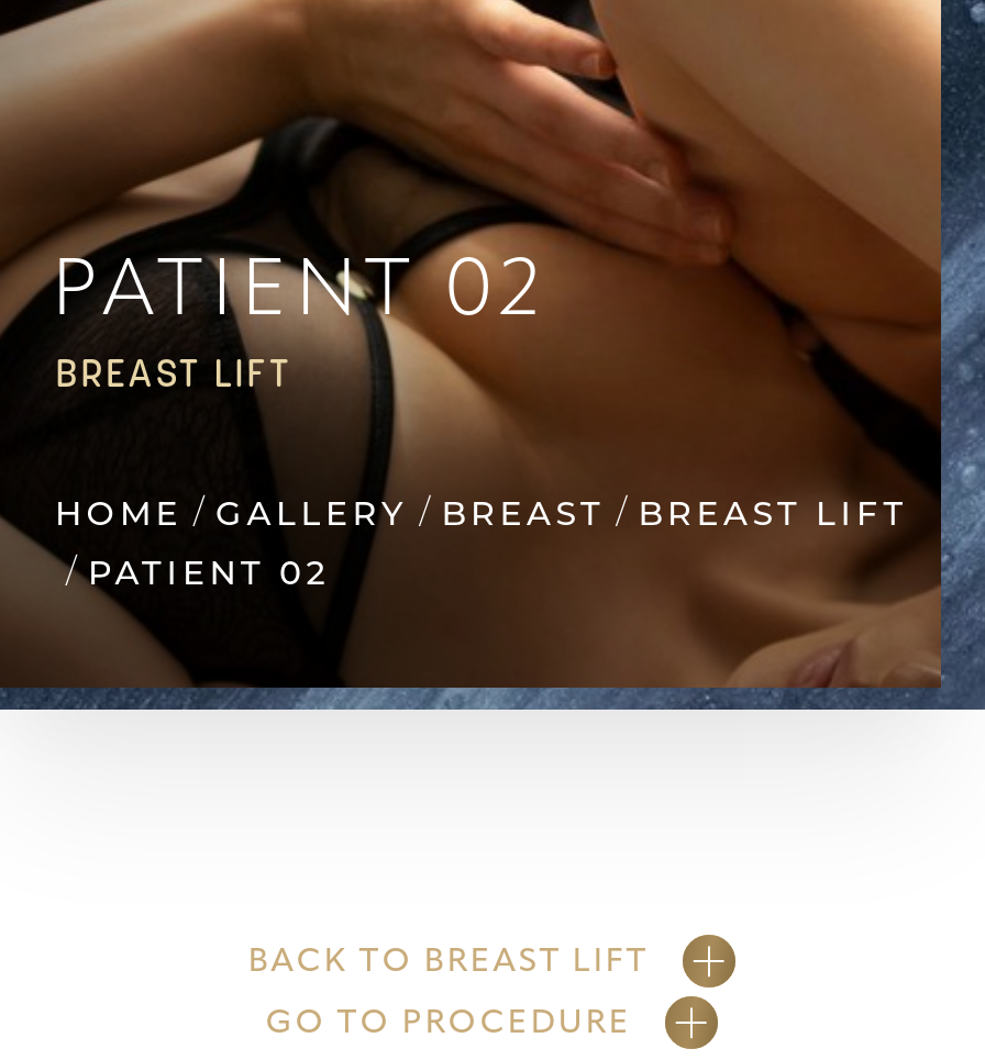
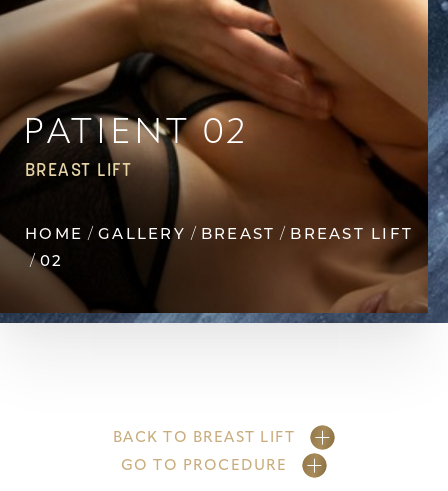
- PATIENT 02
+ 02
